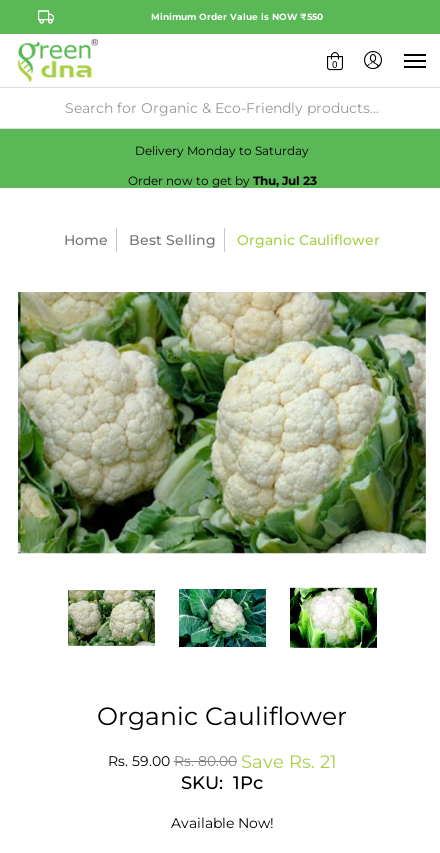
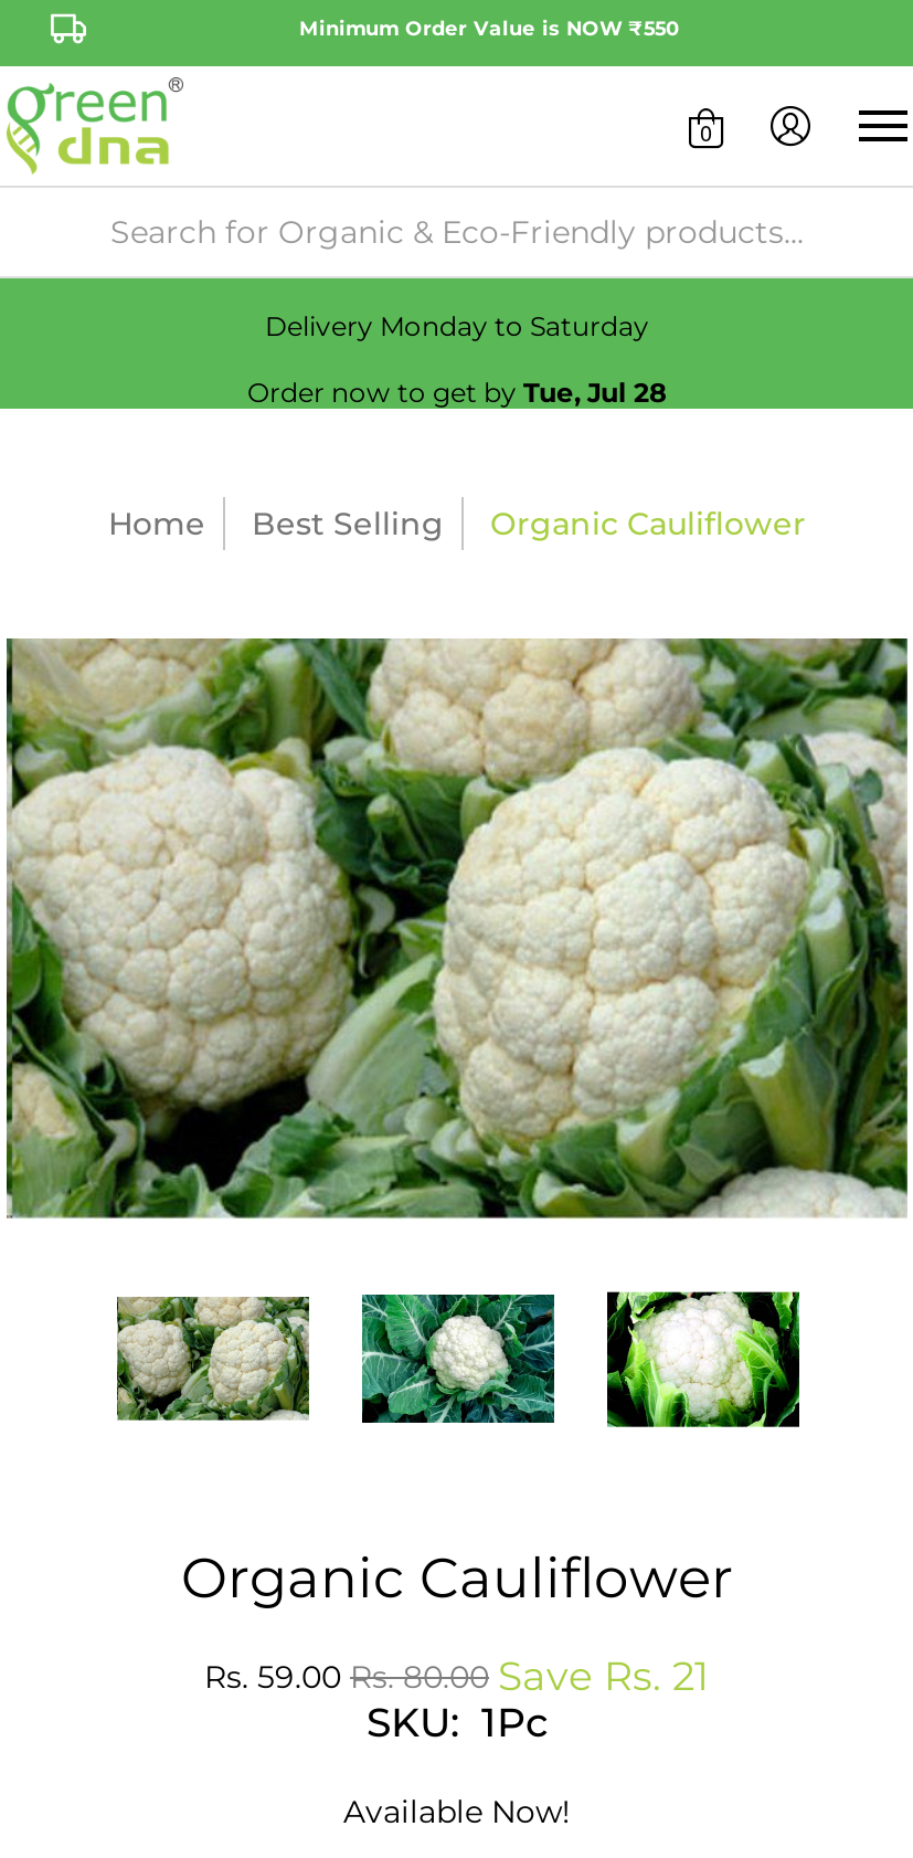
- Order now to get by Thu, Jul 23
+ Order now to get by Tue, Jul 28
